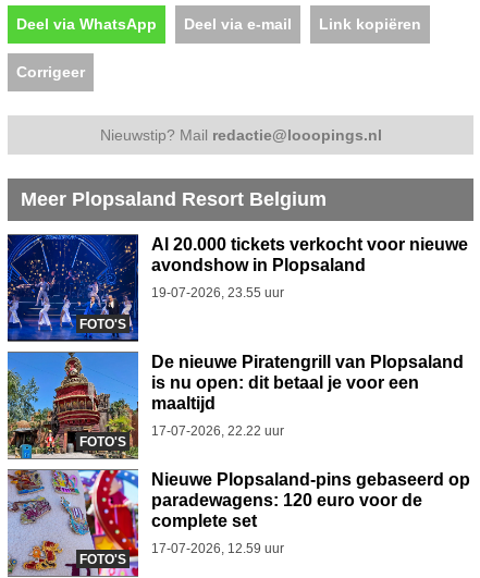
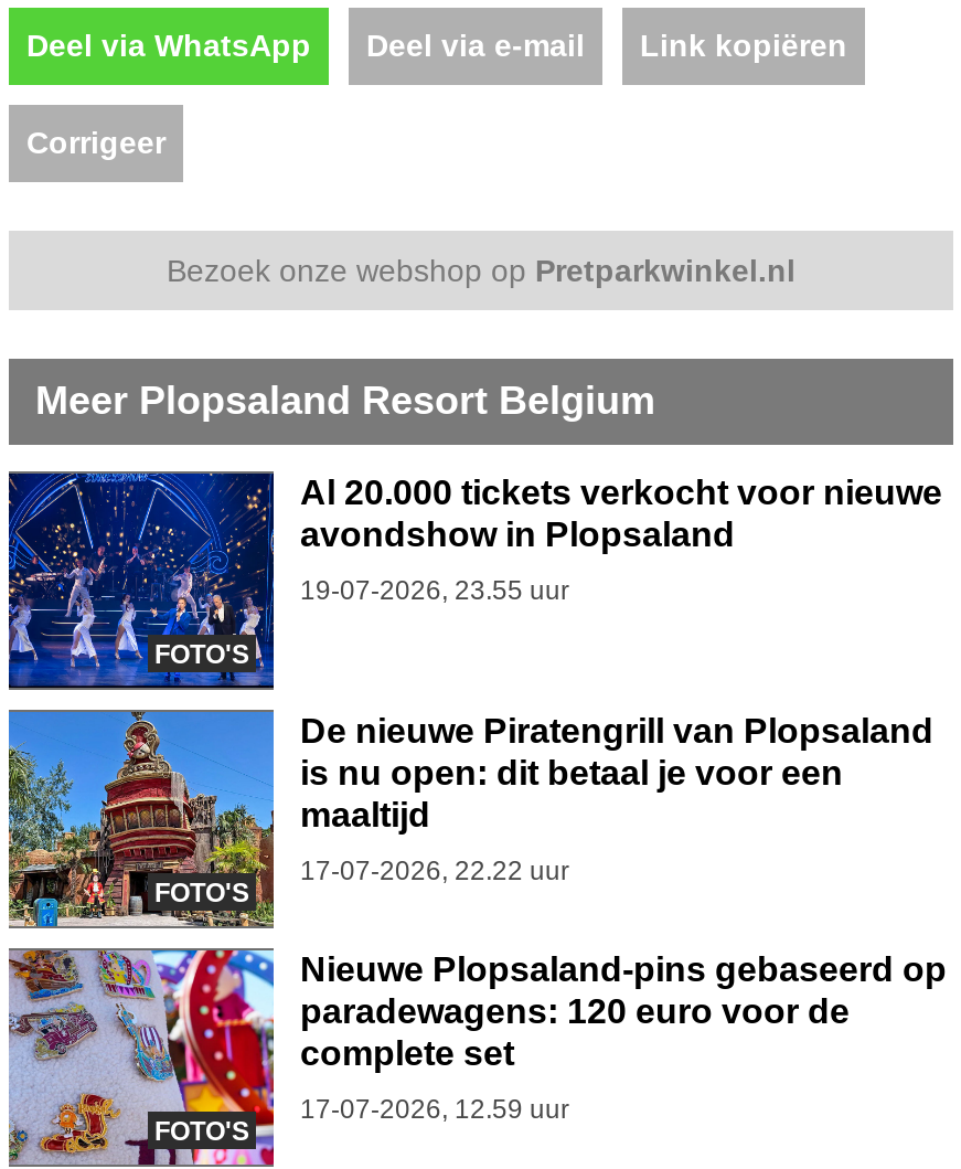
- Nieuwstip? Mail redactie@looopings.nl
+ Bezoek onze webshop op Pretparkwinkel.nl
